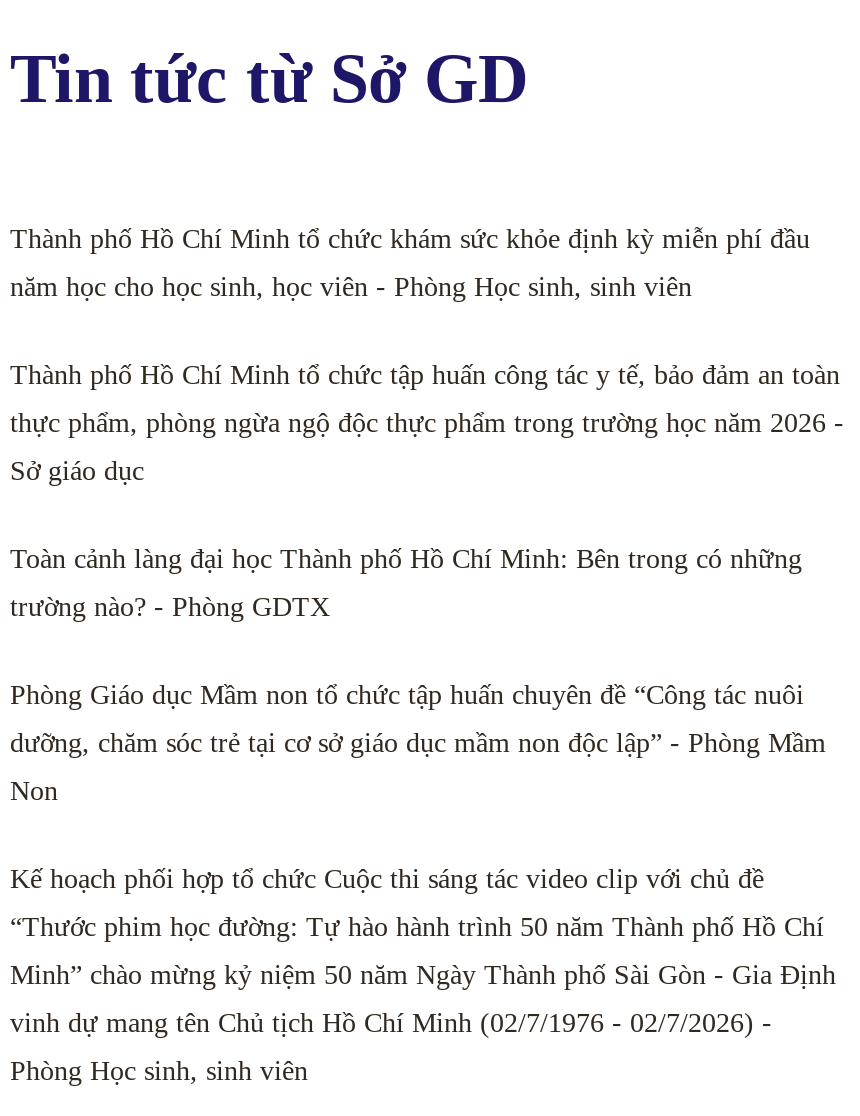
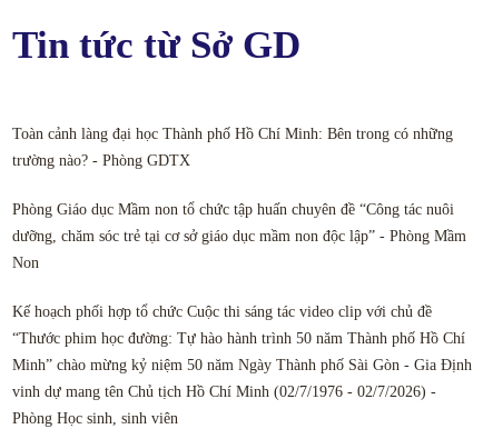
- Thành phố Hồ Chí Minh tổ chức khám sức khỏe định kỳ miễn phí đầu
- năm học cho học sinh, học viên - Phòng Học sinh, sinh viên
- Thành phố Hồ Chí Minh tổ chức tập huấn công tác y tế, bảo đảm an toàn
- thực phẩm, phòng ngừa ngộ độc thực phẩm trong trường học năm 2026 -
- Sở giáo dục
